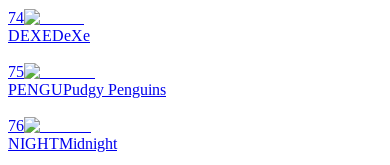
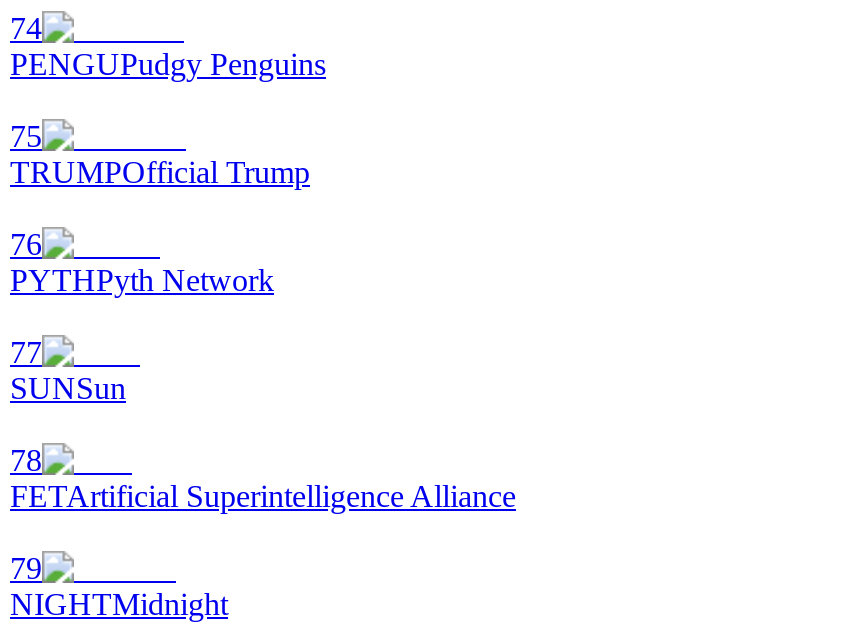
- DEXEDeXe

moved up: PENGUPudgy Penguins

+ TRUMPOfficial Trump

+ PYTHPyth Network
+ 77
+ SUNSun
+ 78
+ FETArtificial Superintelligence Alliance
+ 79
